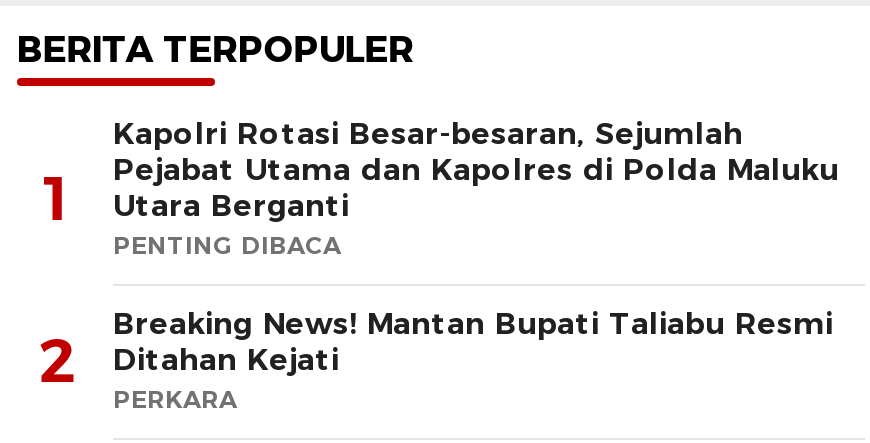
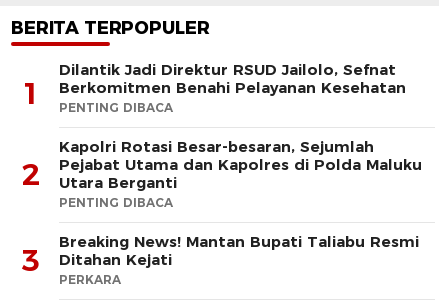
+ Dilantik Jadi Direktur RSUD Jailolo, Sefnat
+ Berkomitmen Benahi Pelayanan Kesehatan
+ PENTING DIBACA
+ 2

- 2 Ditahan Kejati PERKARA
+ 3 Ditahan Kejati PERKARA
